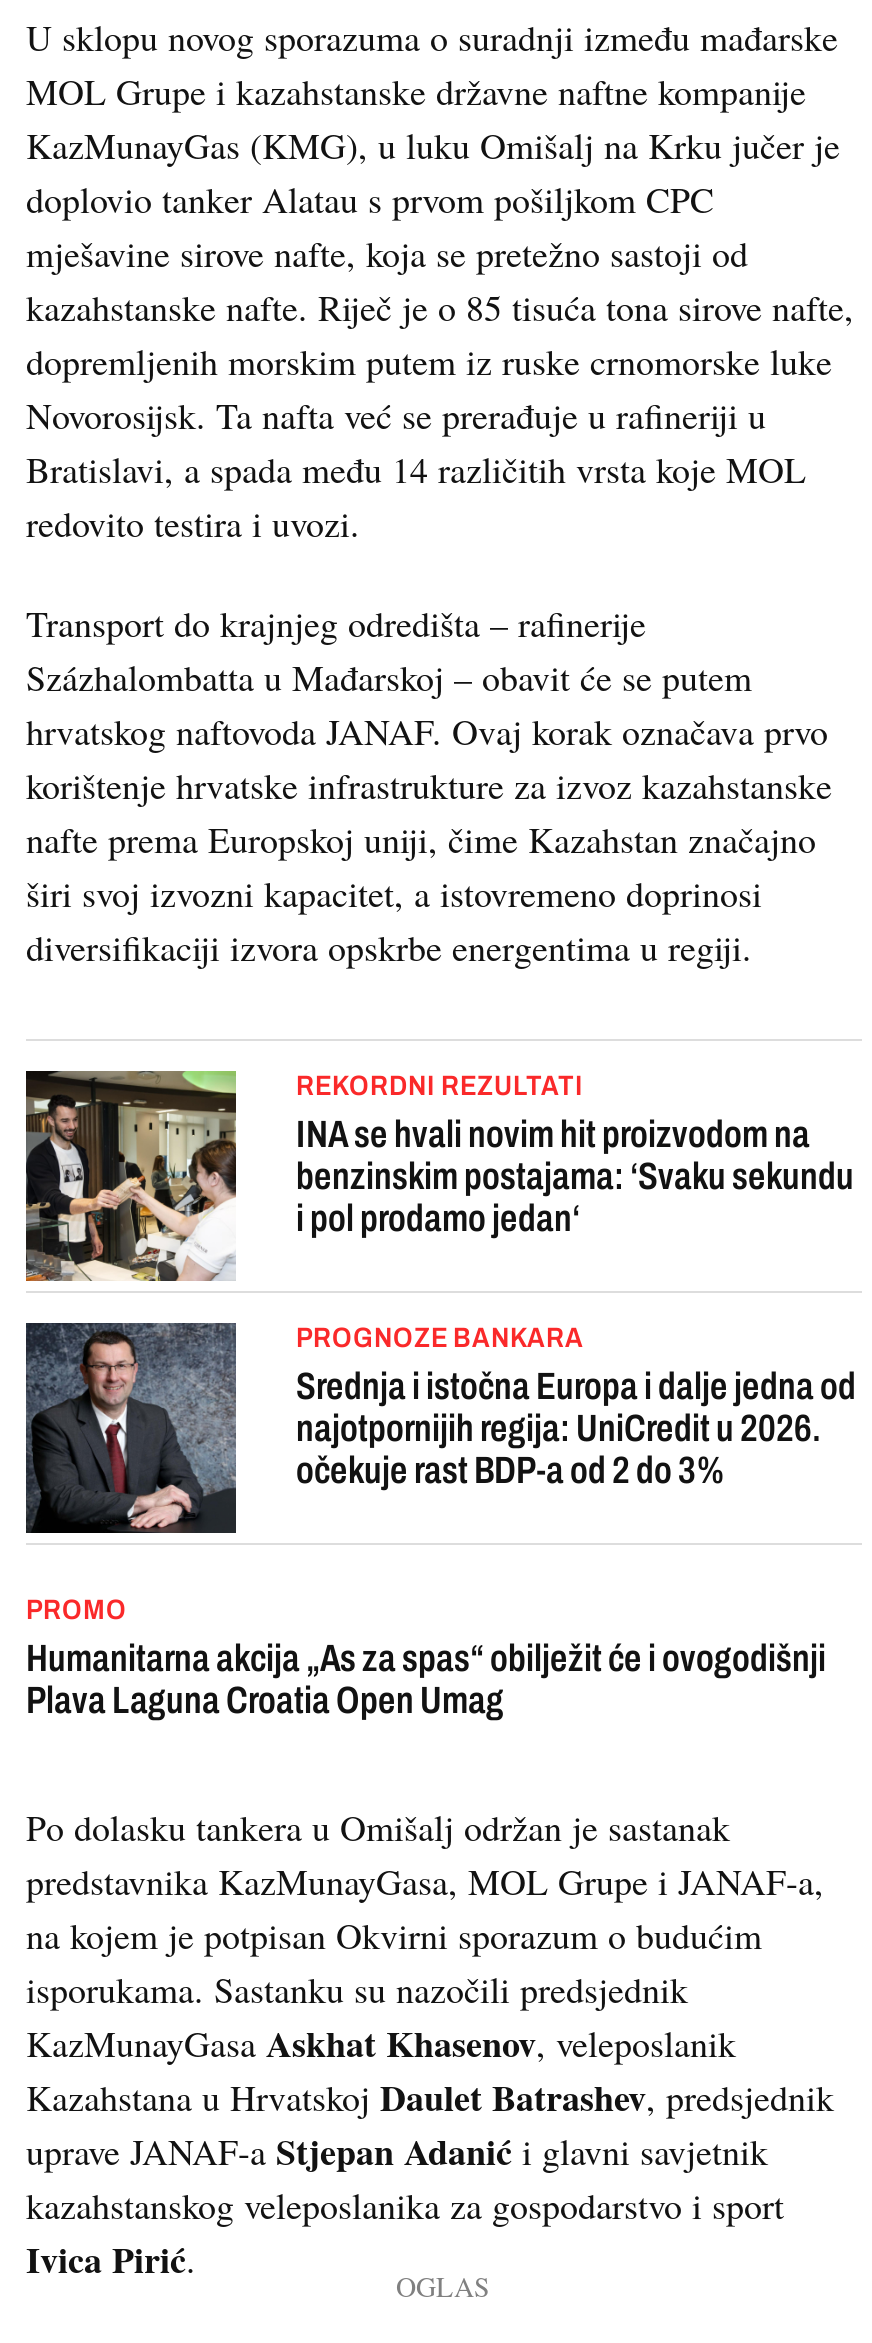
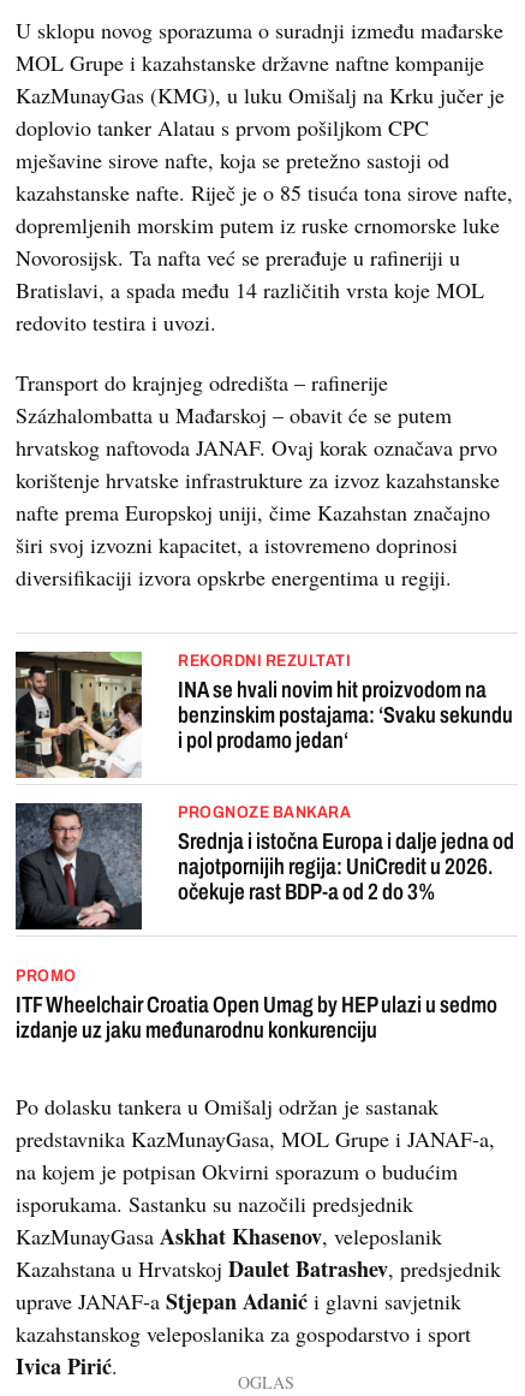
- Humanitarna akcija „As za spas“ obilježit će i ovogodišnji
- Plava Laguna Croatia Open Umag
+ ITF Wheelchair Croatia Open Umag by HEP ulazi u sedmo
+ izdanje uz jaku međunarodnu konkurenciju
